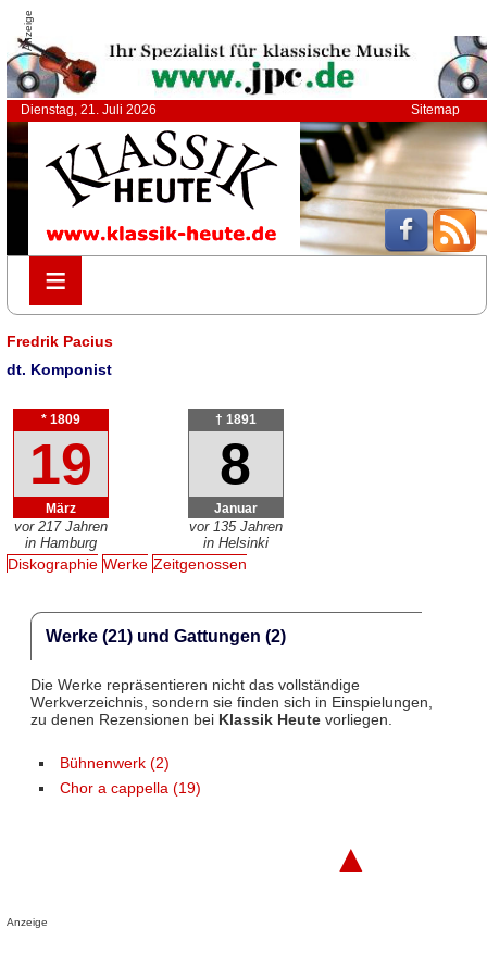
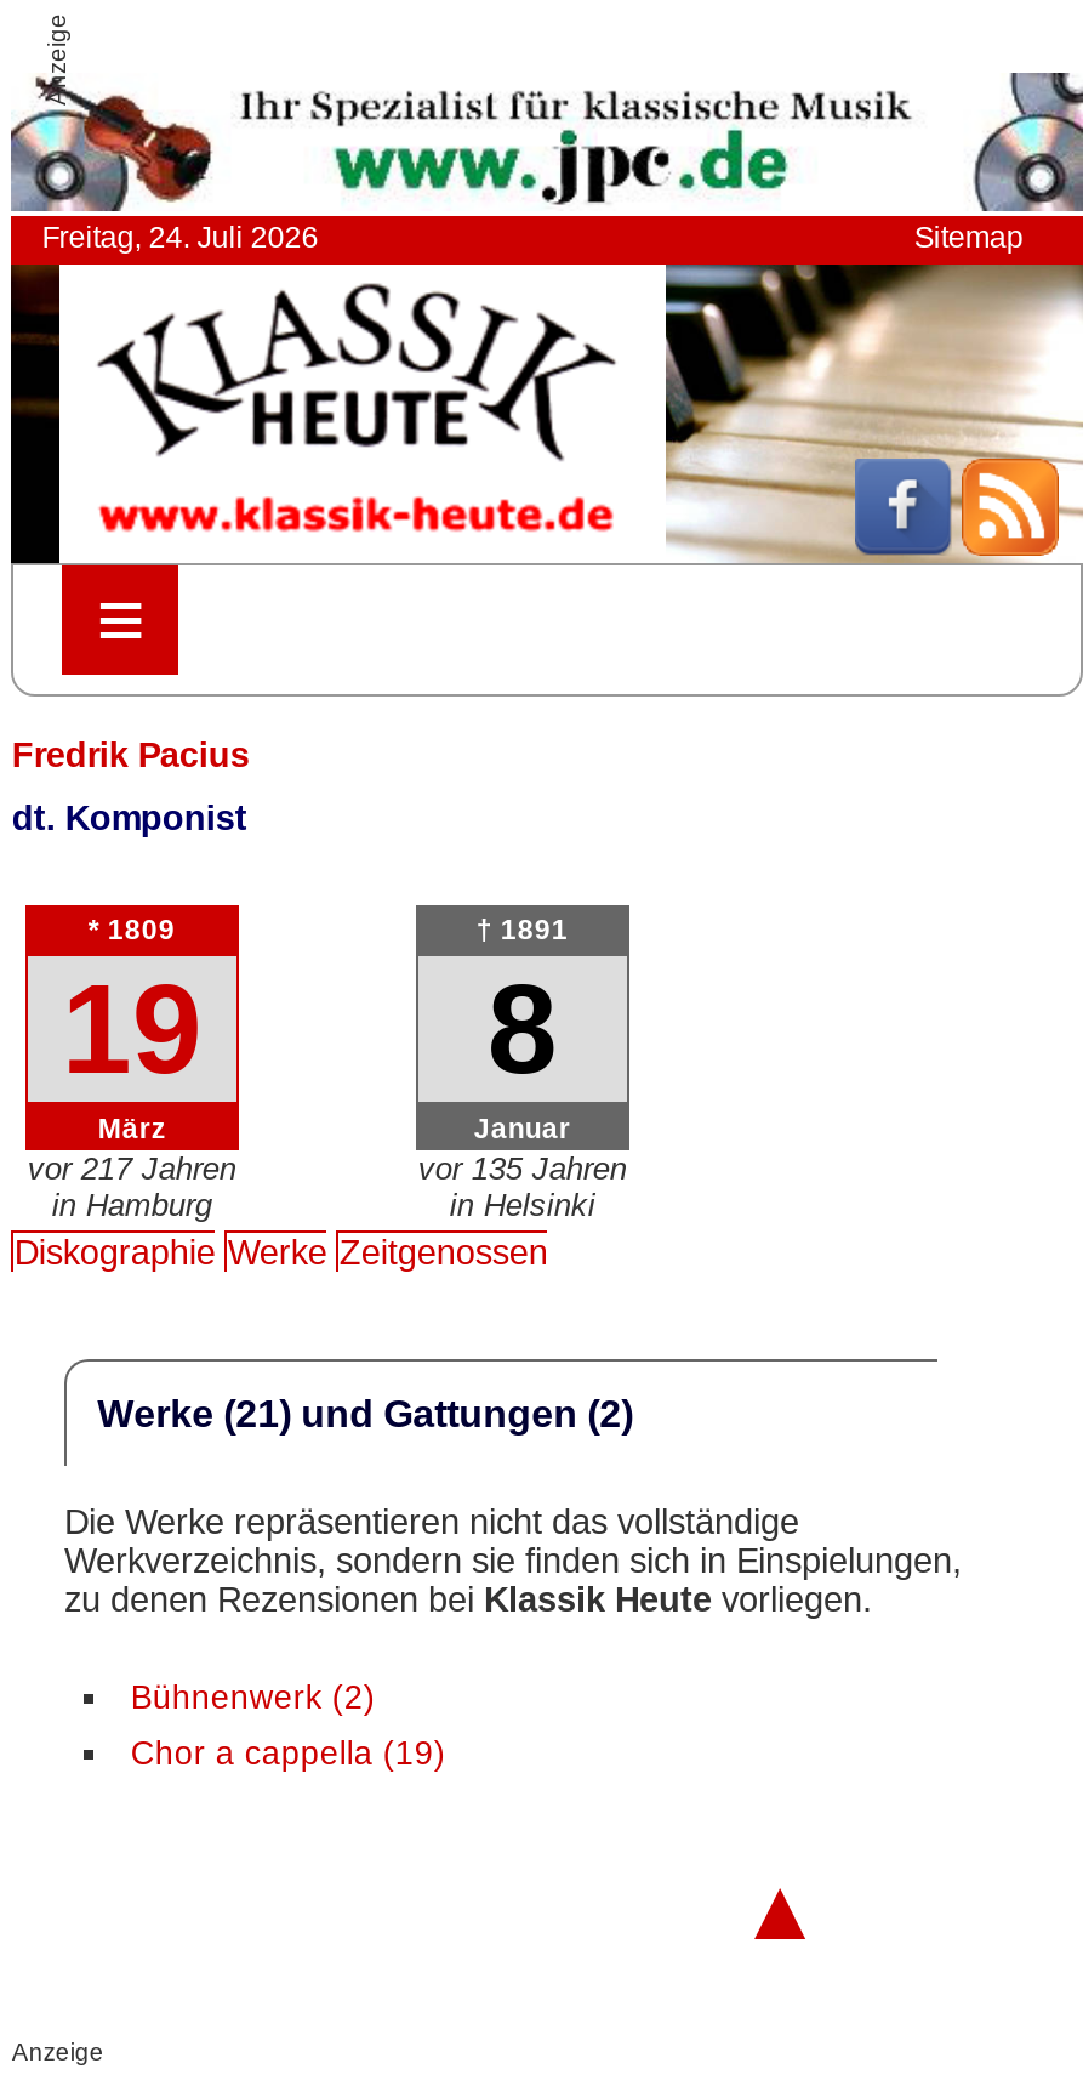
- Dienstag, 21. Juli 2026
+ Freitag, 24. Juli 2026
